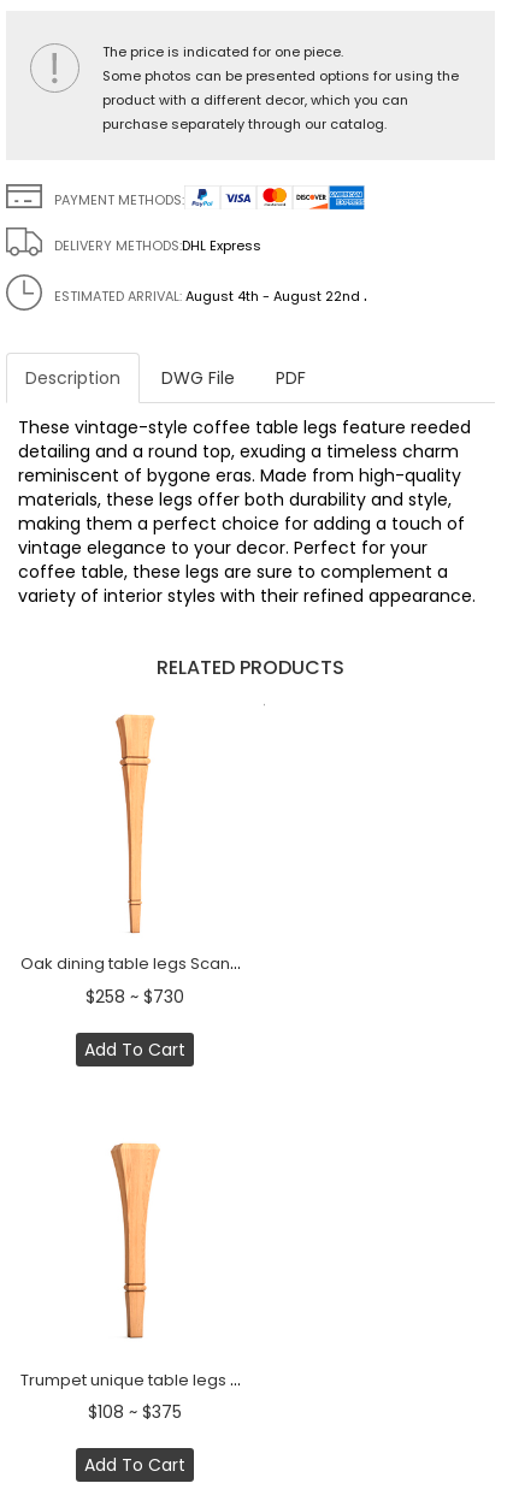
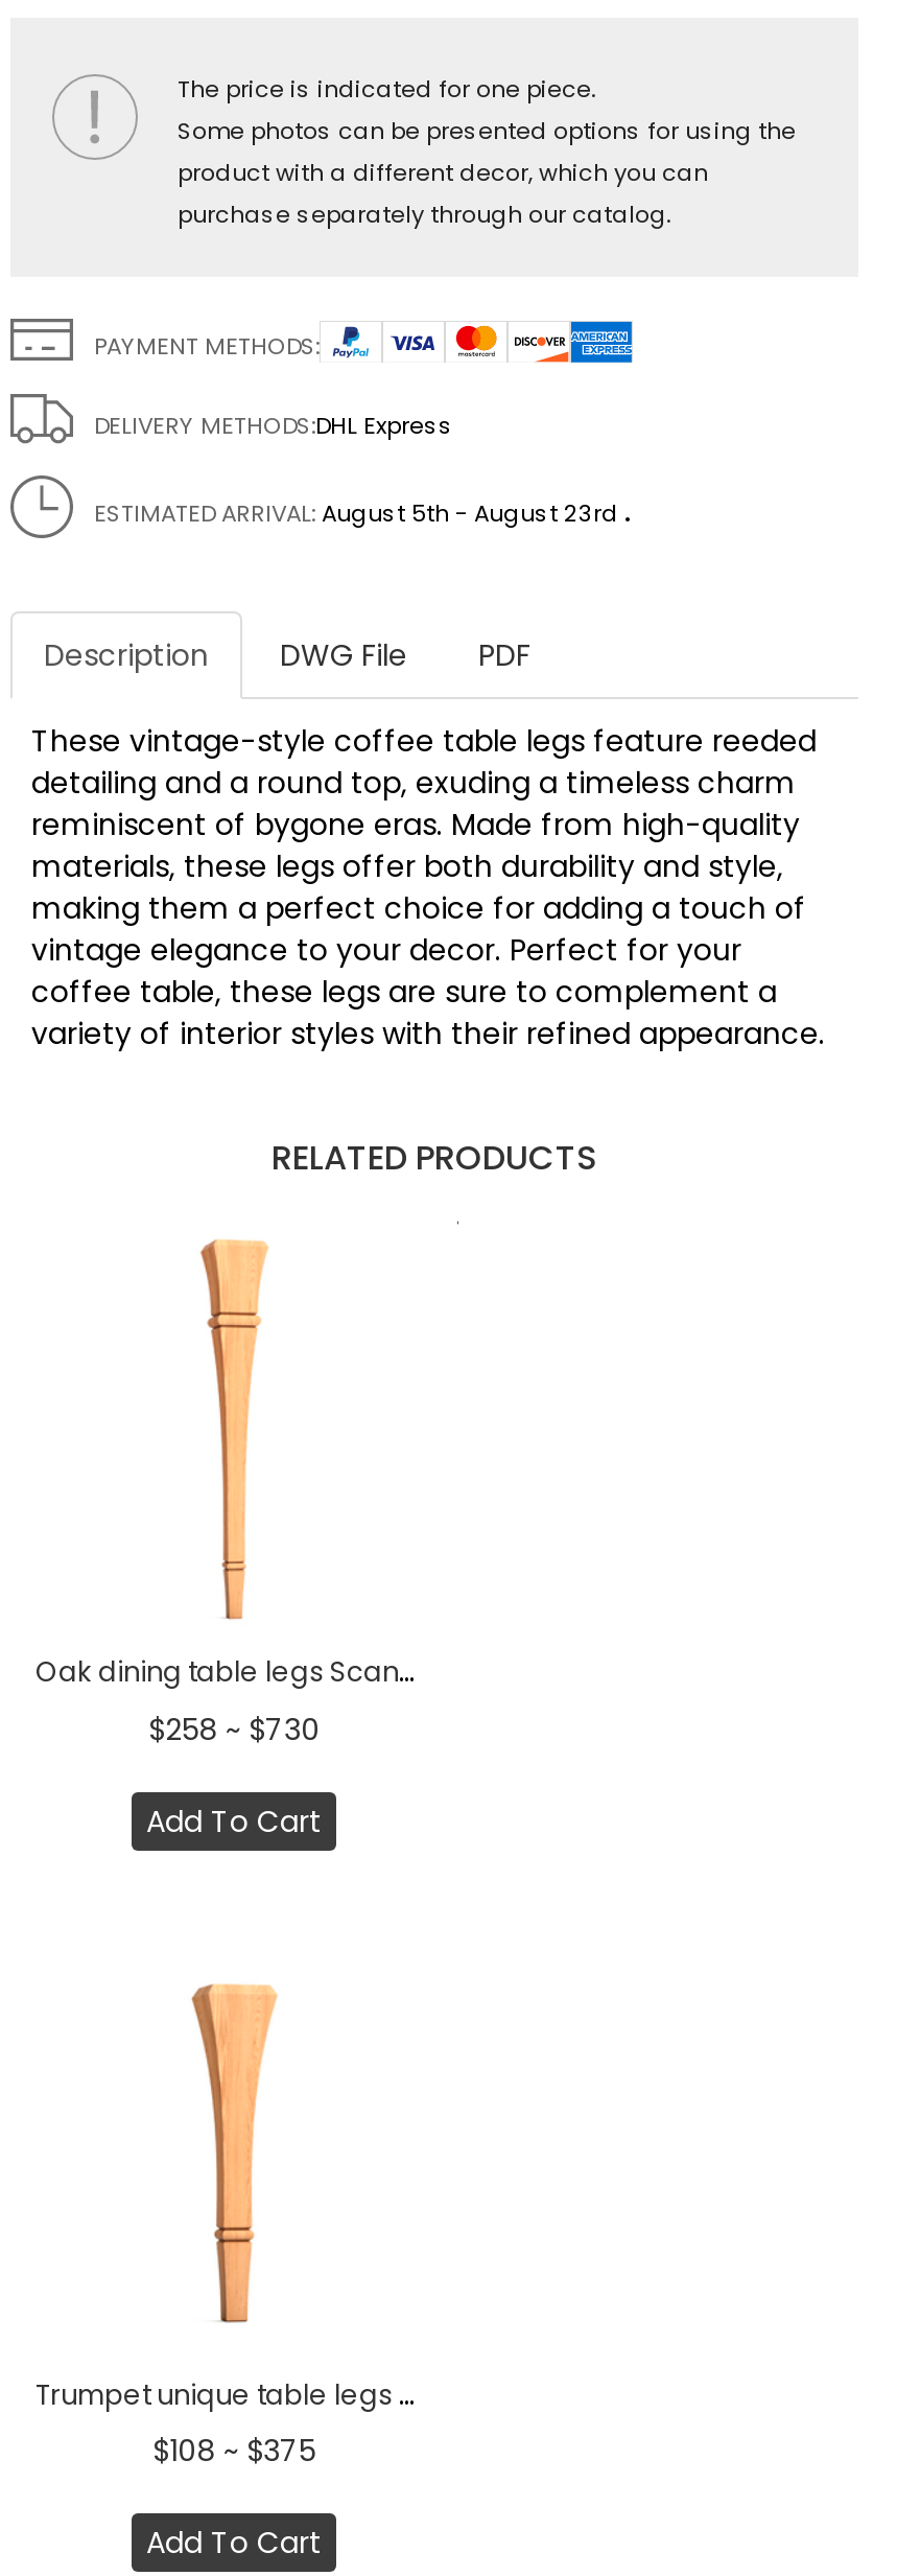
- ESTIMATED ARRIVAL:August 4th - August 22nd.
+ ESTIMATED ARRIVAL:August 5th - August 23rd.
